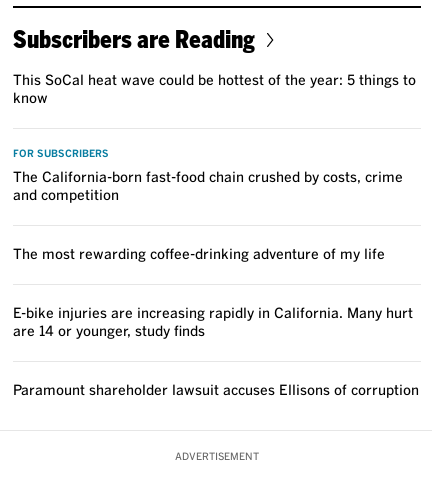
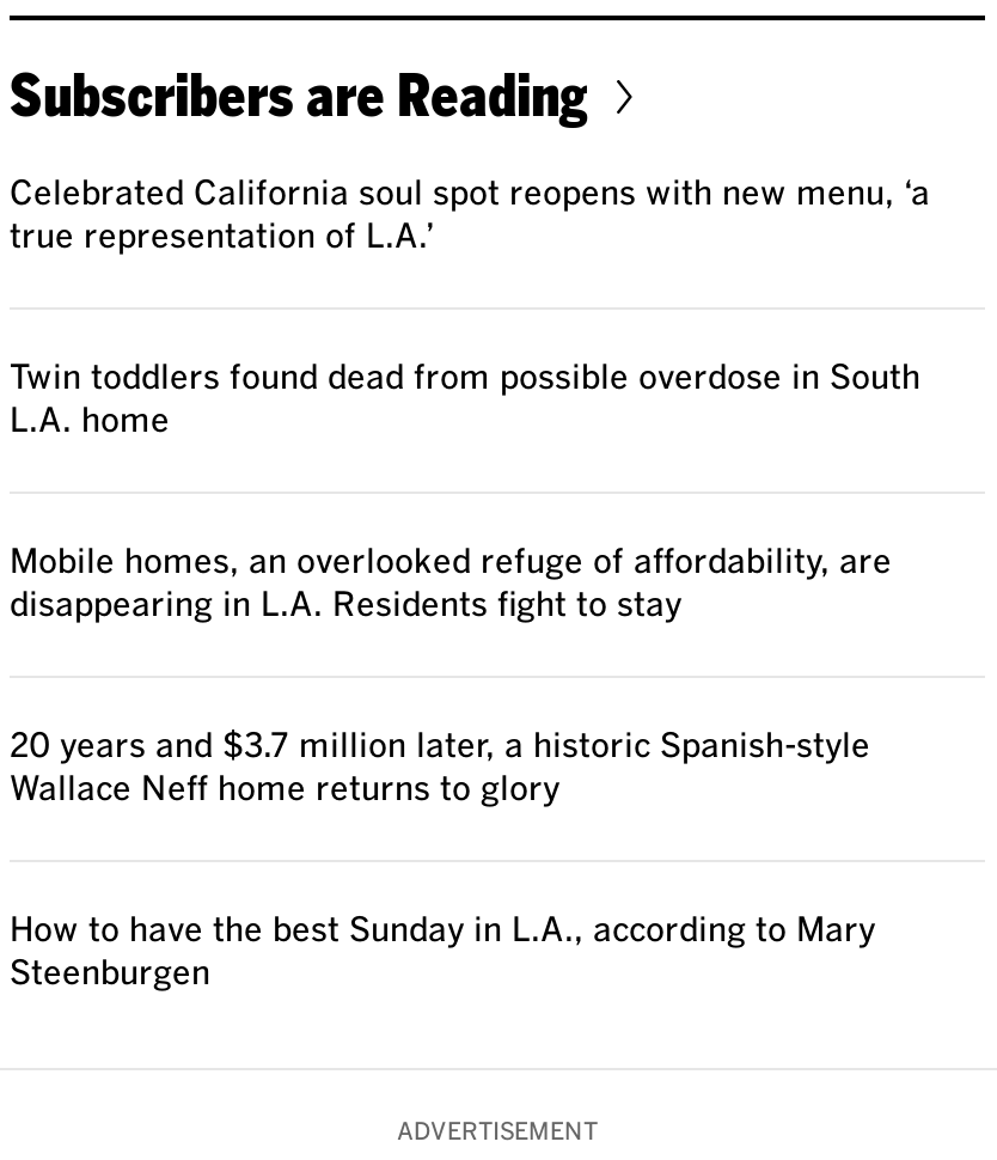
- This SoCal heat wave could be hottest of the year: 5 things to
- know
+ Celebrated California soul spot reopens with new menu, ‘a
+ true representation of L.A.’

- FOR SUBSCRIBERS
- The California-born fast-food chain crushed by costs, crime
- and competition
+ Twin toddlers found dead from possible overdose in South
+ L.A. home

- The most rewarding coffee-drinking adventure of my life
+ Mobile homes, an overlooked refuge of affordability, are
+ disappearing in L.A. Residents fight to stay

- E-bike injuries are increasing rapidly in California. Many hurt
- are 14 or younger, study finds
+ 20 years and $3.7 million later, a historic Spanish-style
+ Wallace Neff home returns to glory

- Paramount shareholder lawsuit accuses Ellisons of corruption
+ How to have the best Sunday in L.A., according to Mary
+ Steenburgen
